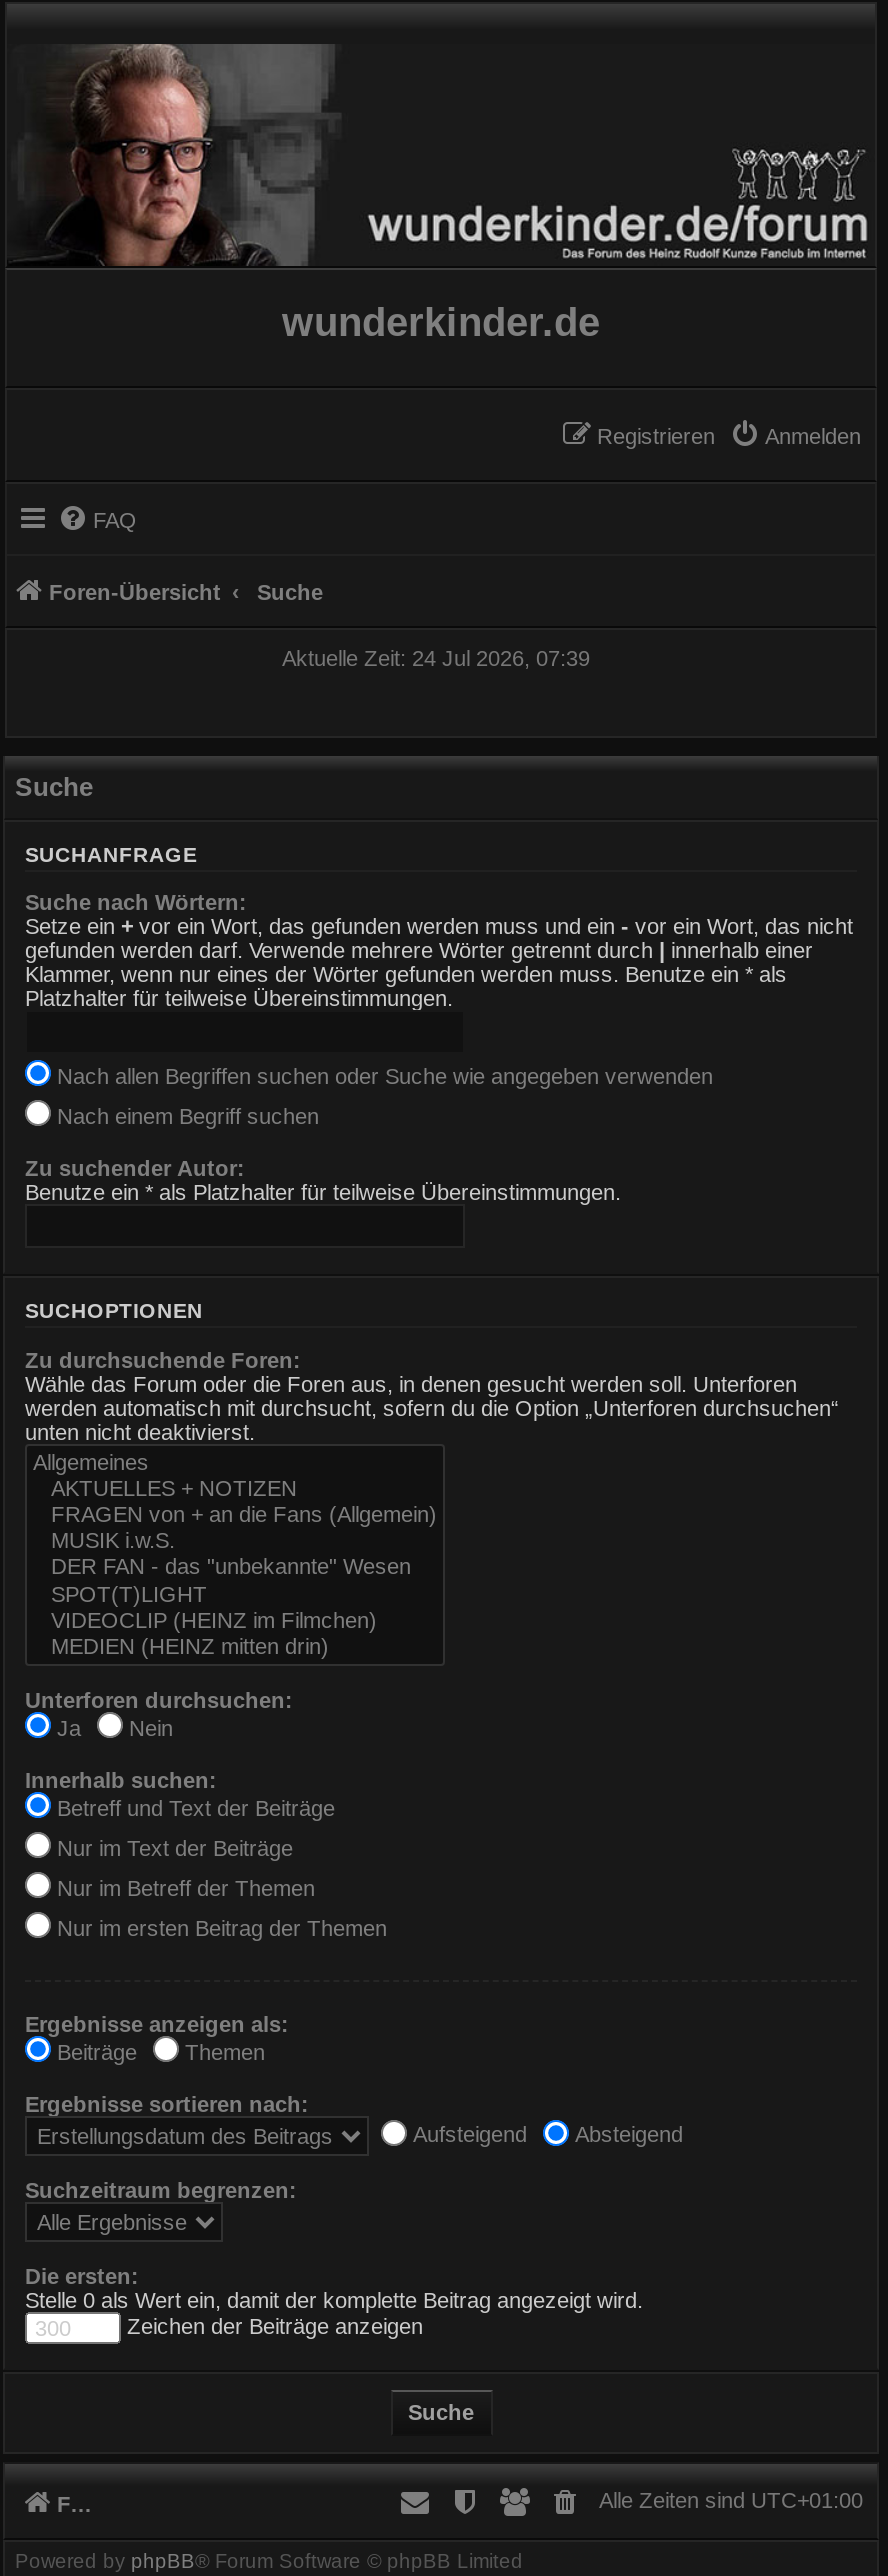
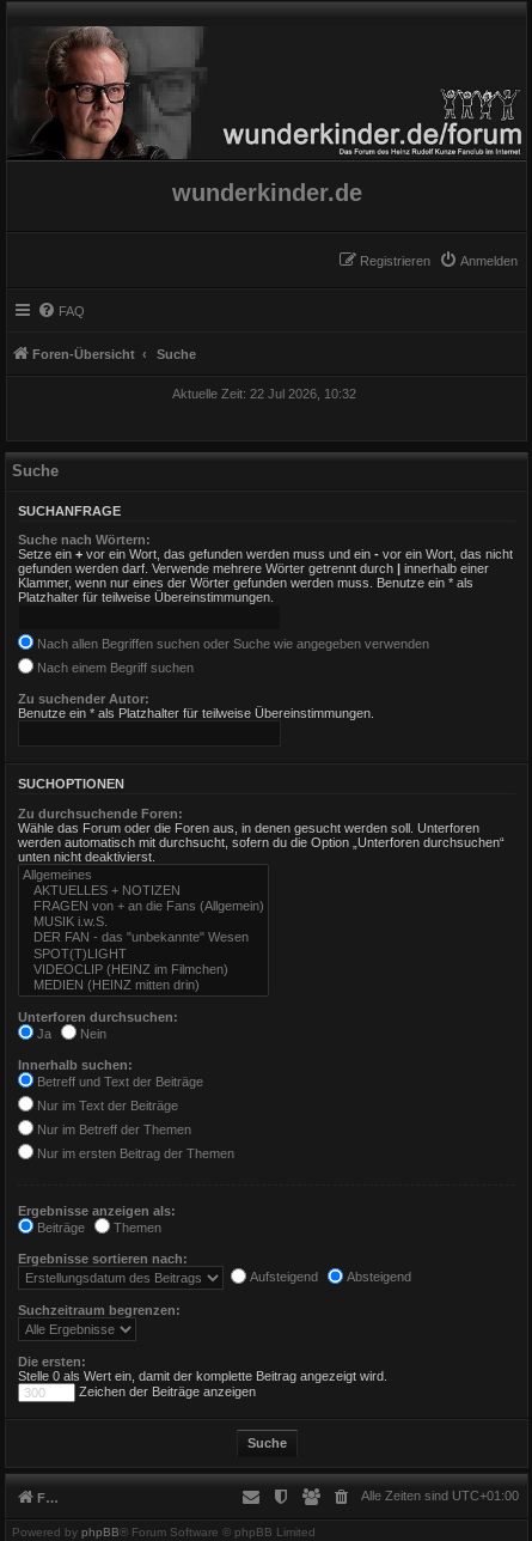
- Aktuelle Zeit: 24 Jul 2026, 07:39
+ Aktuelle Zeit: 22 Jul 2026, 10:32
